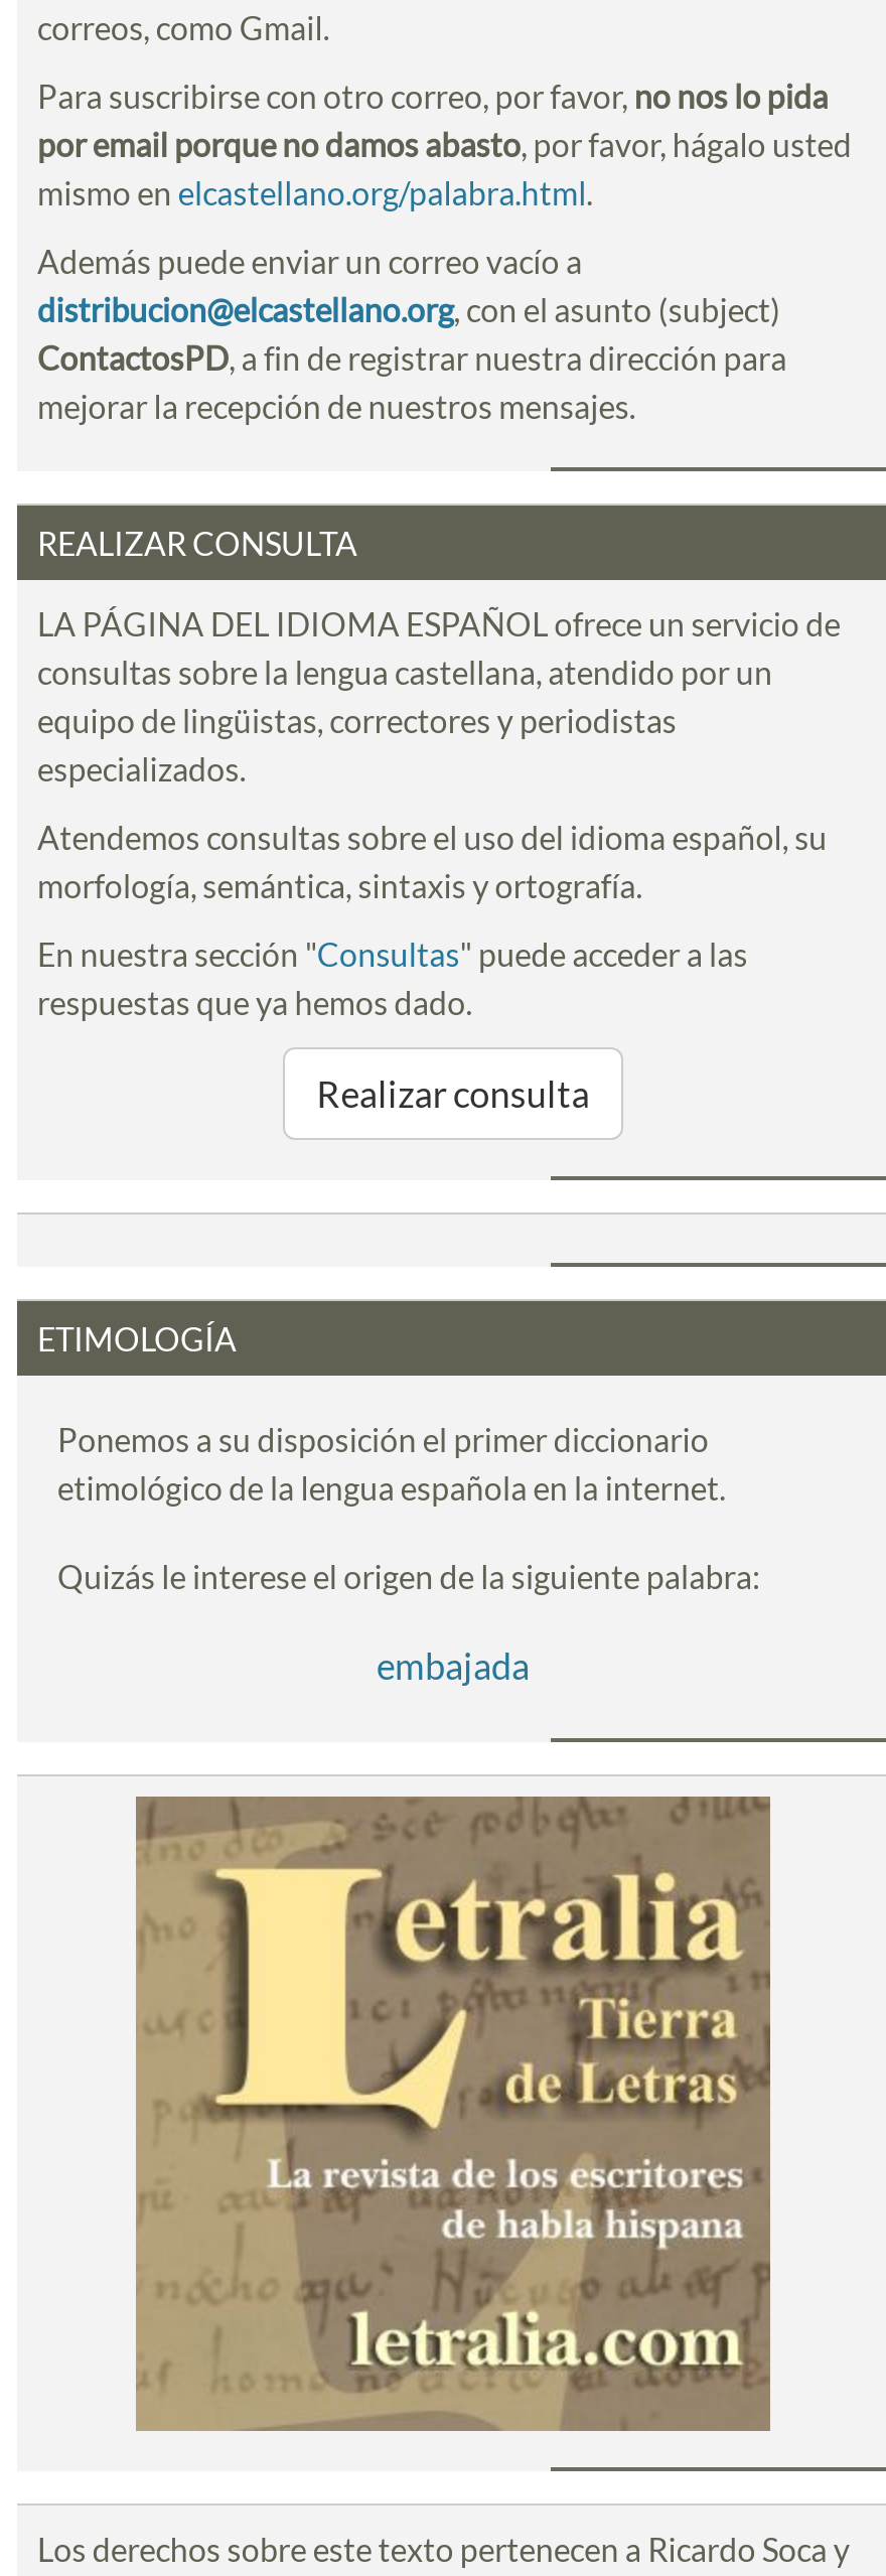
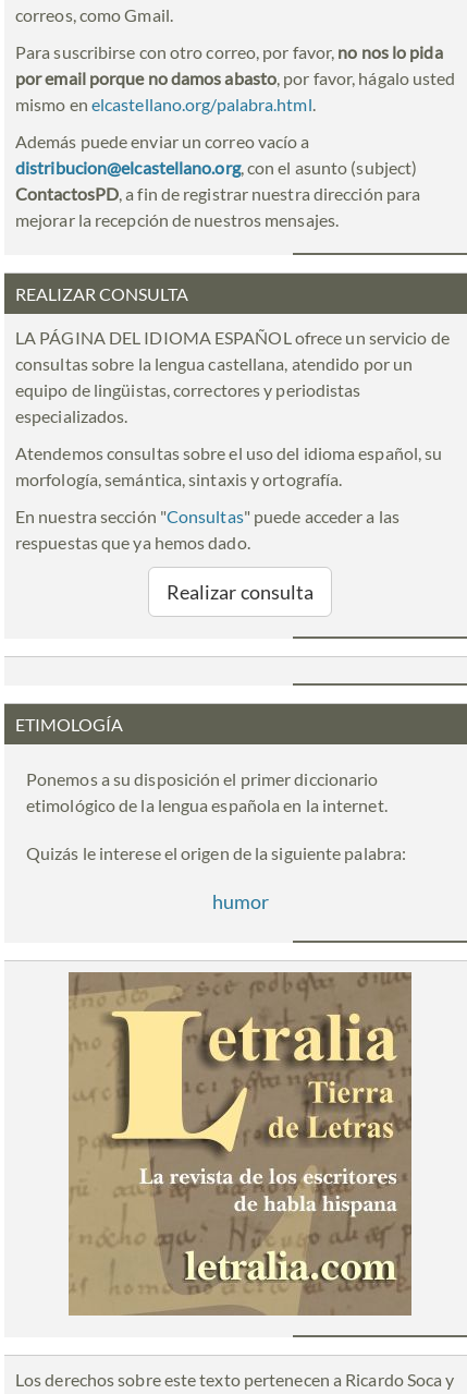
- embajada
+ humor
